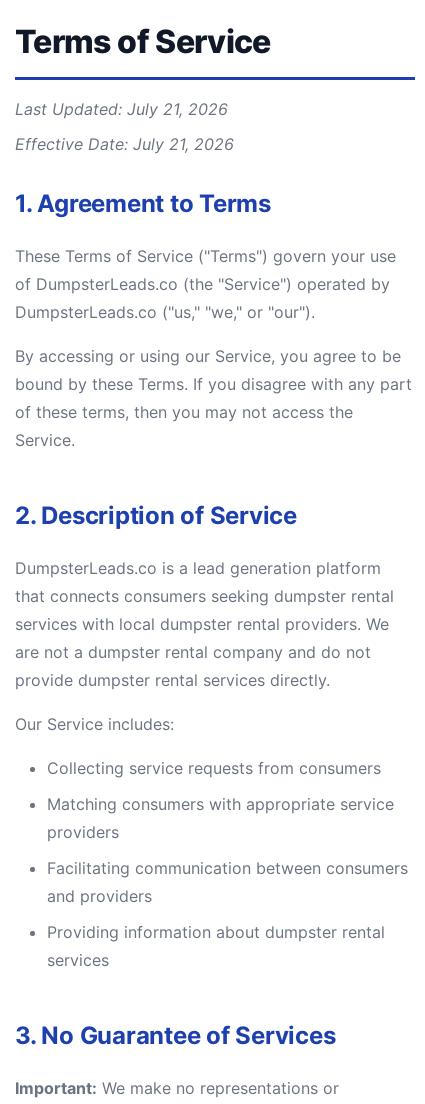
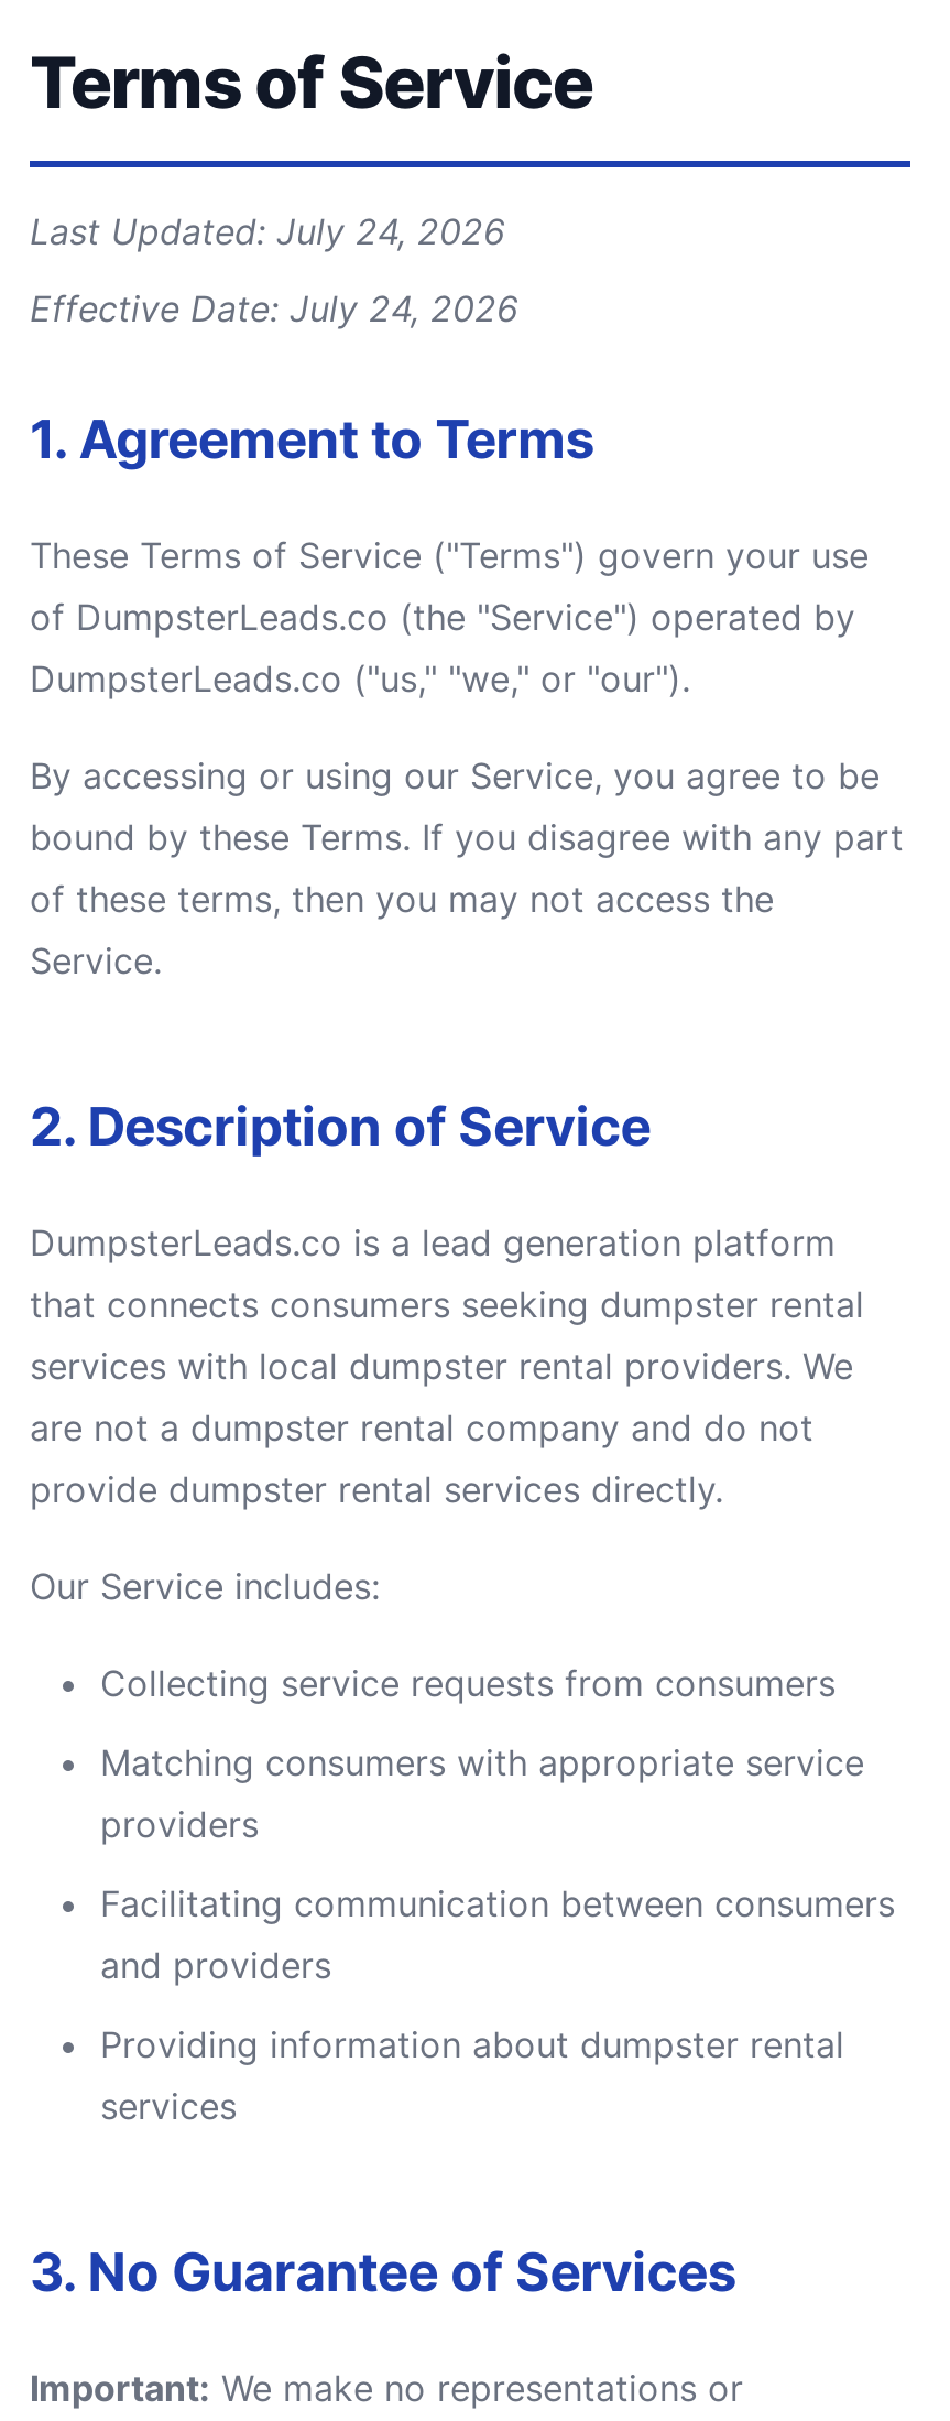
- Last Updated: July 21, 2026
+ Last Updated: July 24, 2026

- Effective Date: July 21, 2026
+ Effective Date: July 24, 2026
